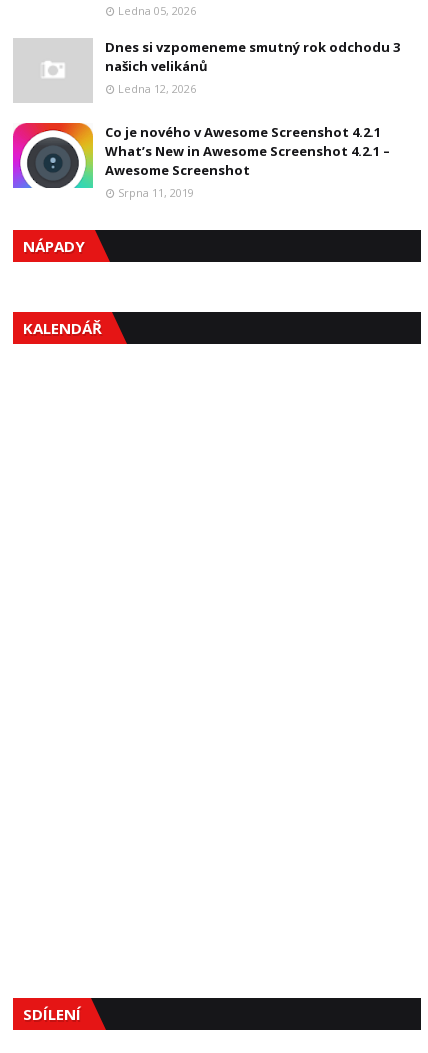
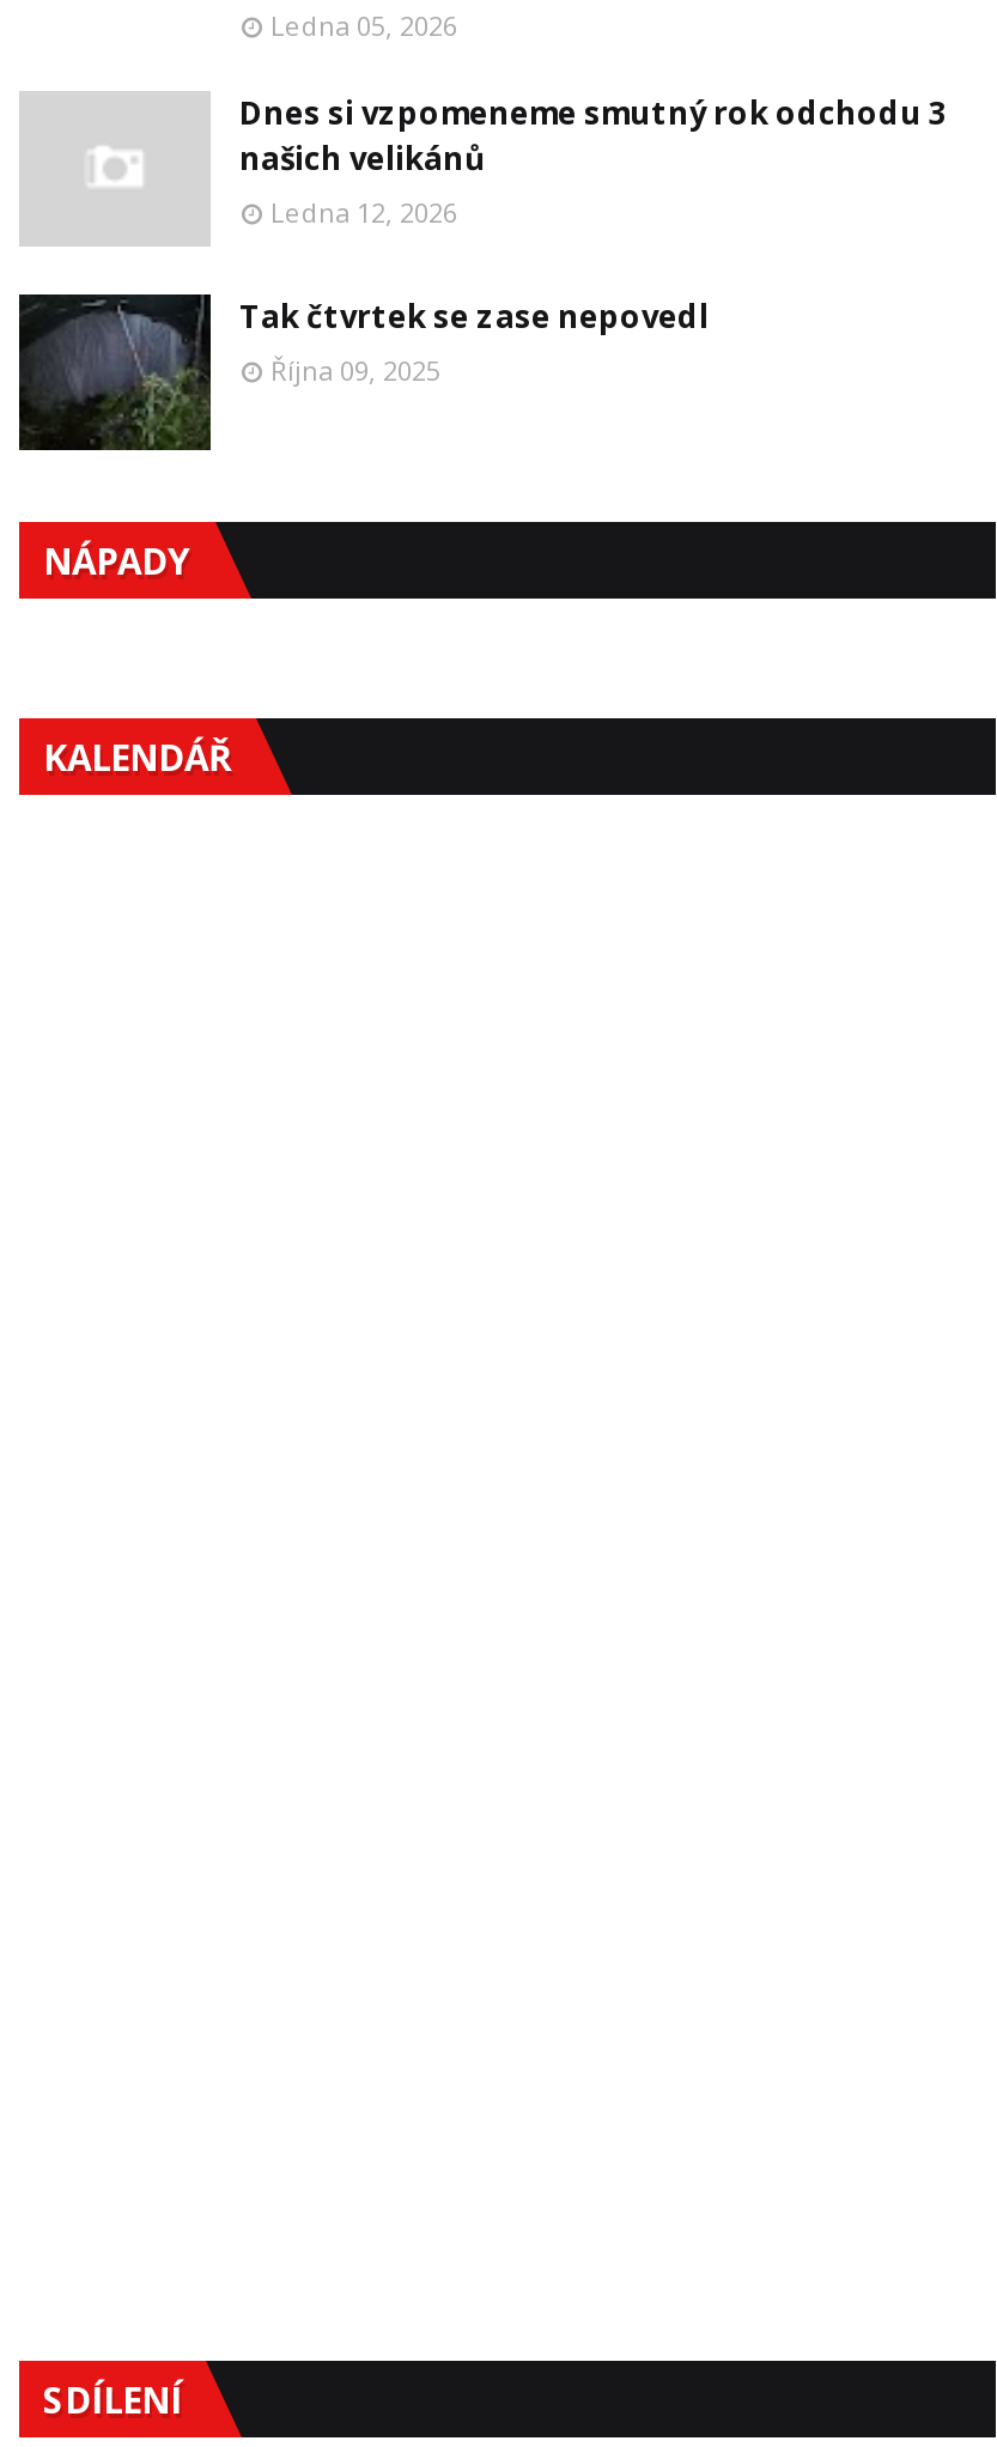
- [image]
- Co je nového v Awesome Screenshot 4.2.1
- What’s New in Awesome Screenshot 4.2.1 –
- Awesome Screenshot
- Srpna 11, 2019
+ [image]
+ Tak čtvrtek se zase nepovedl
+ Října 09, 2025
